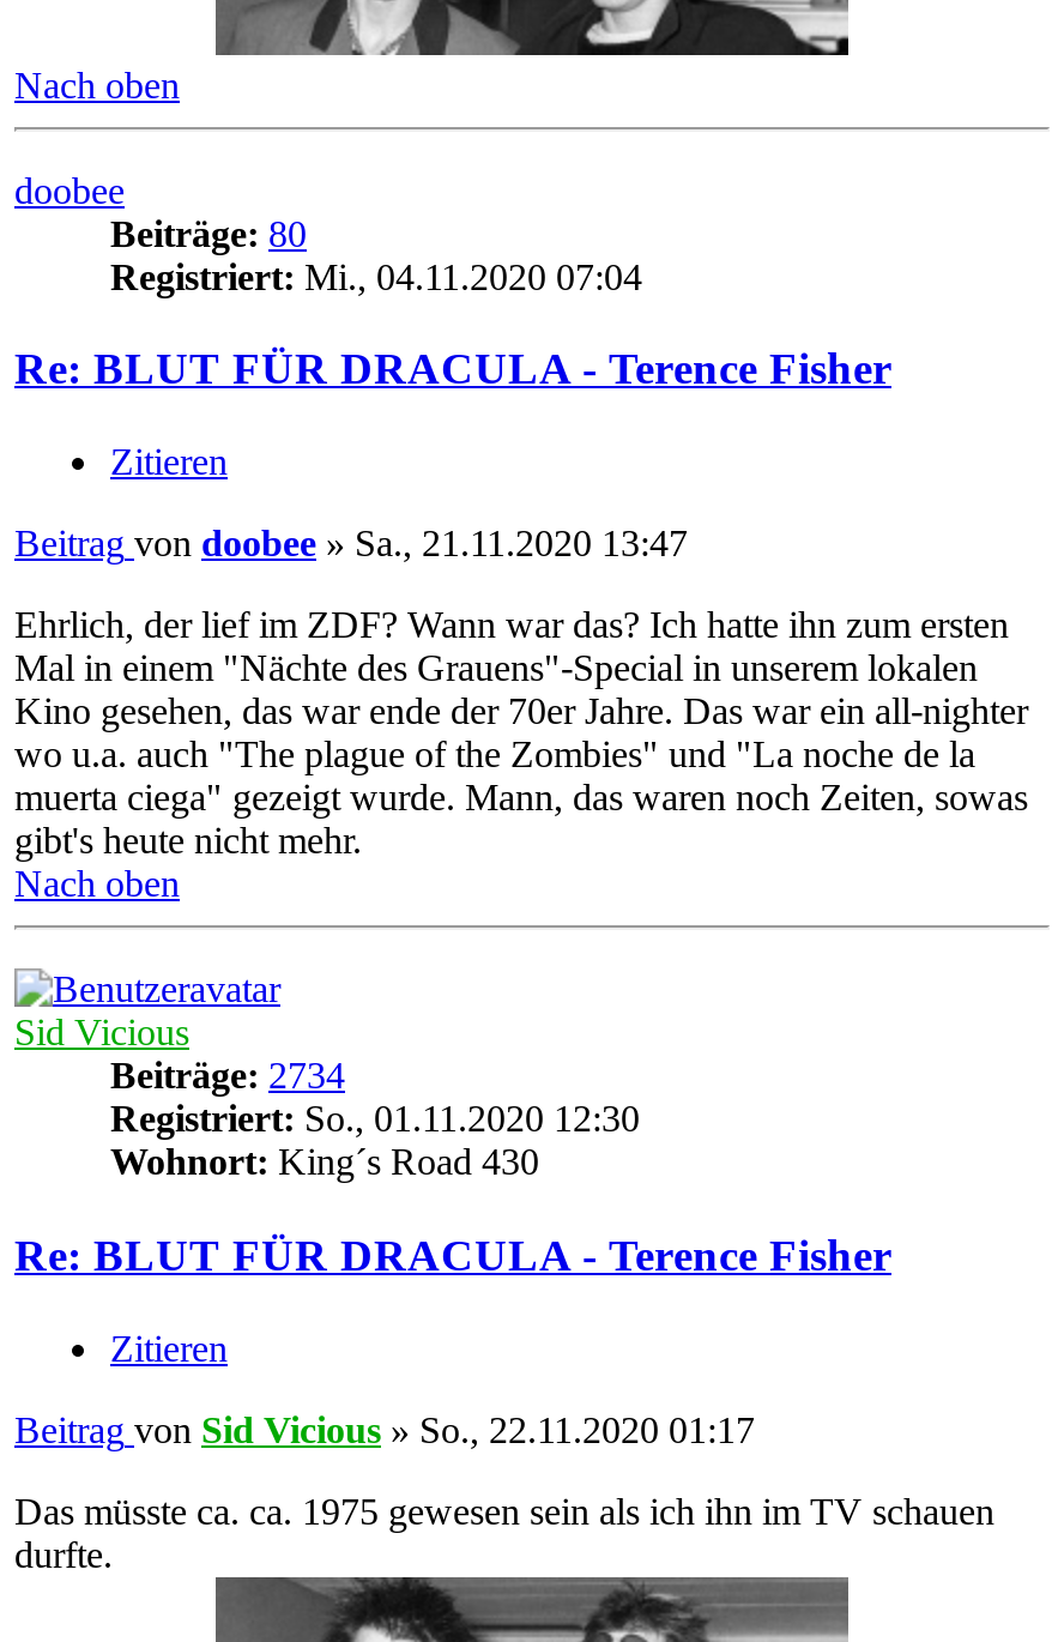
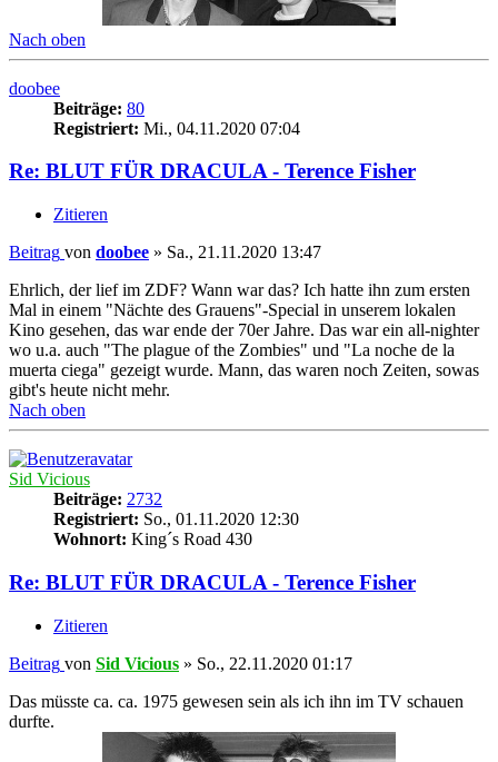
- Beiträge: 2734
+ Beiträge: 2732
